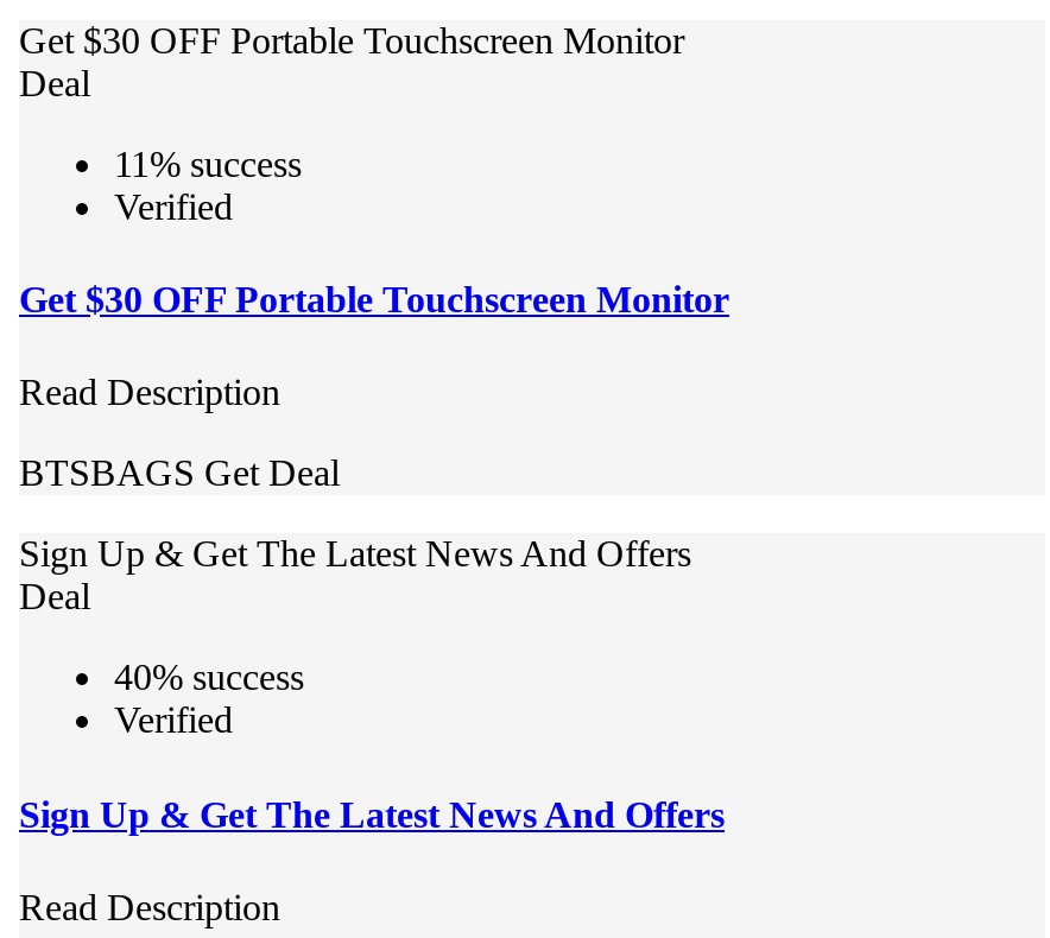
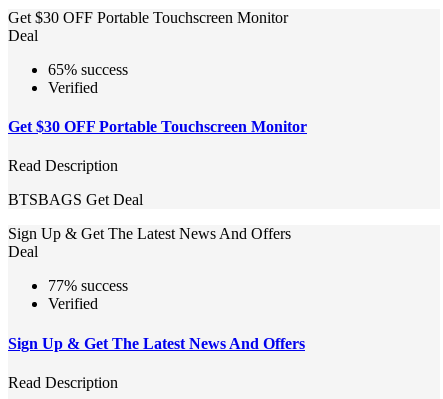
- 11% success
+ 65% success

- 40% success
+ 77% success
